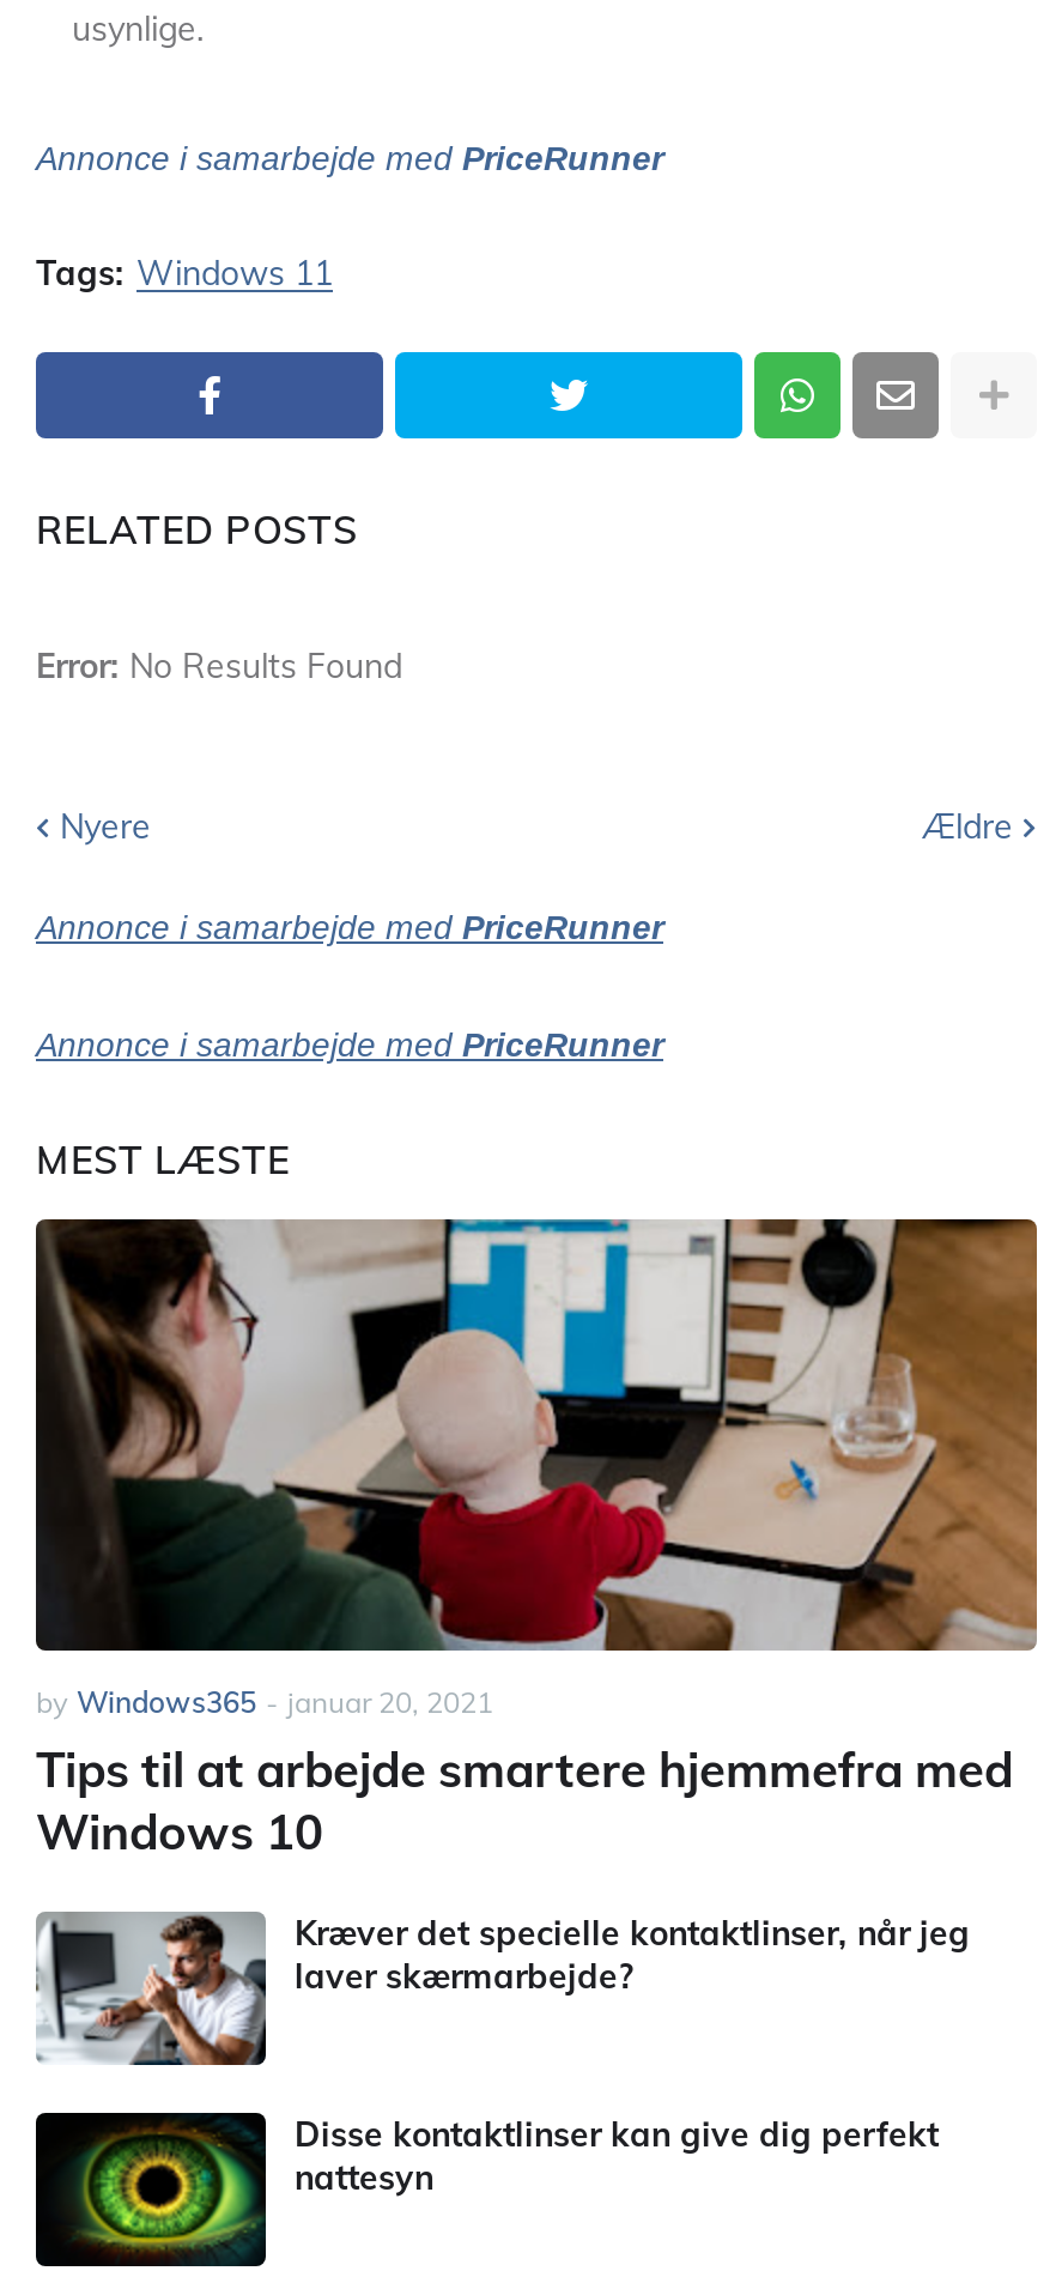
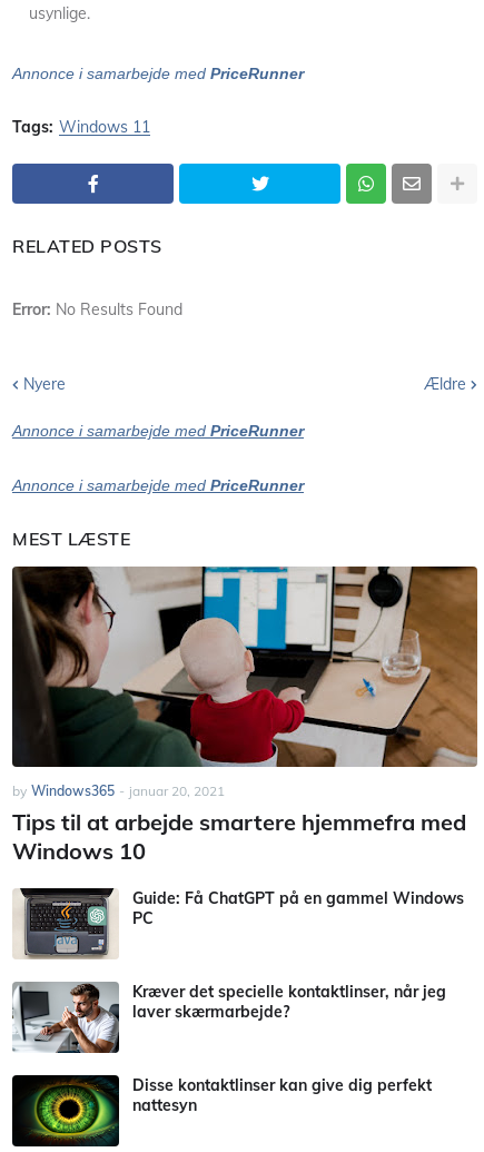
+ [image]
+ Guide: Få ChatGPT på en gammel Windows
+ PC
